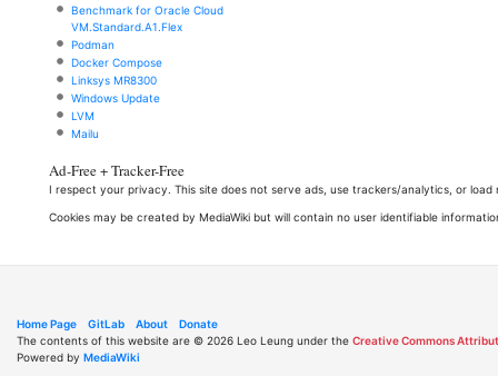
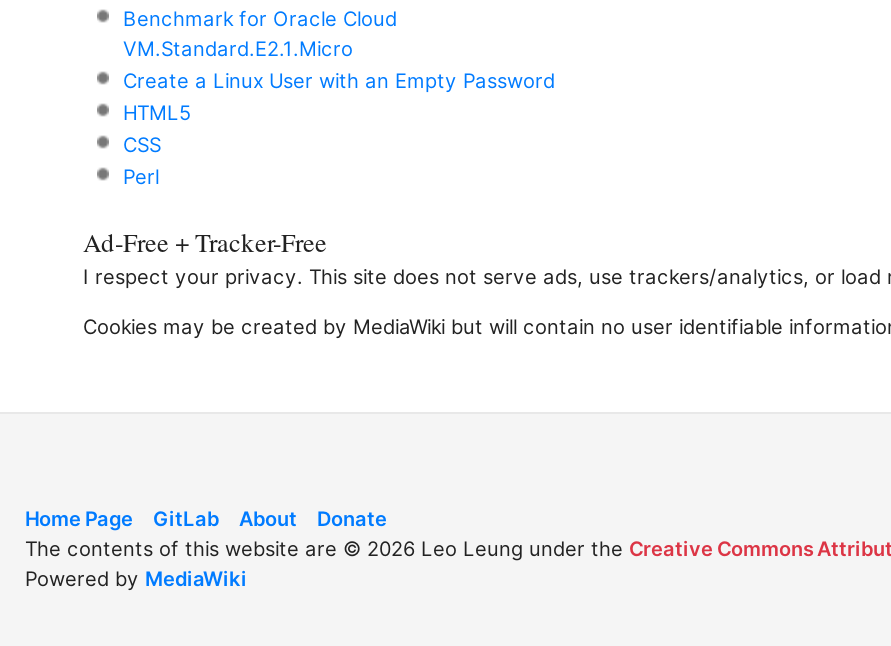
- VM.Standard.A1.Flex
- Podman
- Docker Compose
- Linksys MR8300
- Windows Update
- LVM
- Mailu
+ VM.Standard.E2.1.Micro
+ Create a Linux User with an Empty Password
+ HTML5
+ CSS
+ Perl
